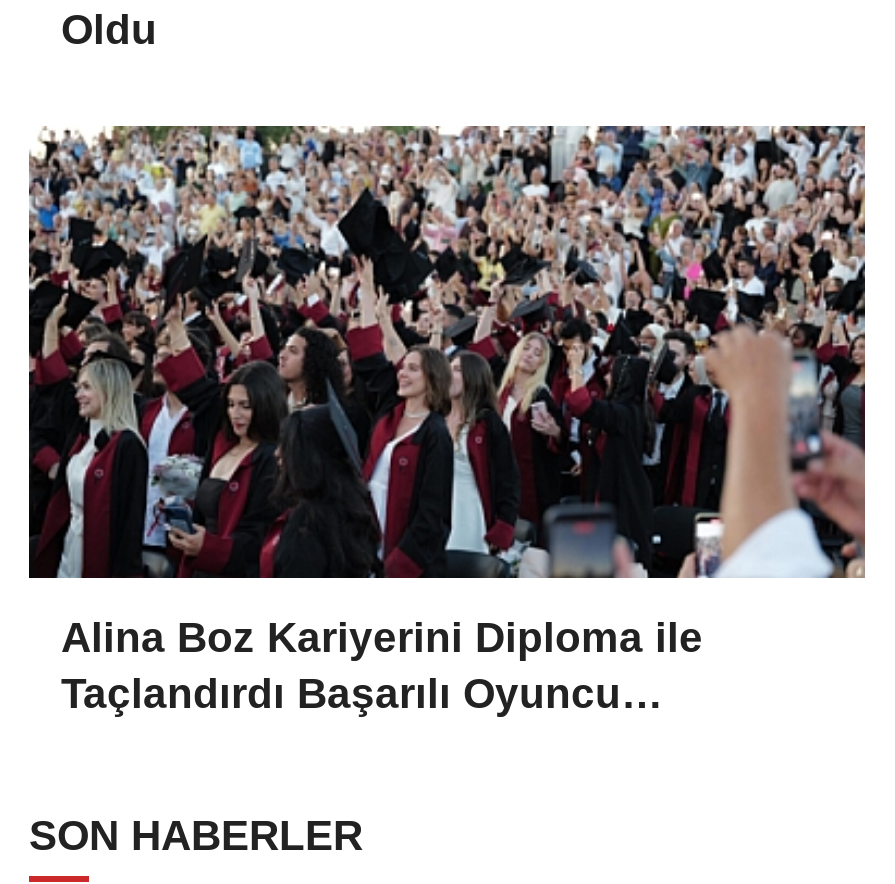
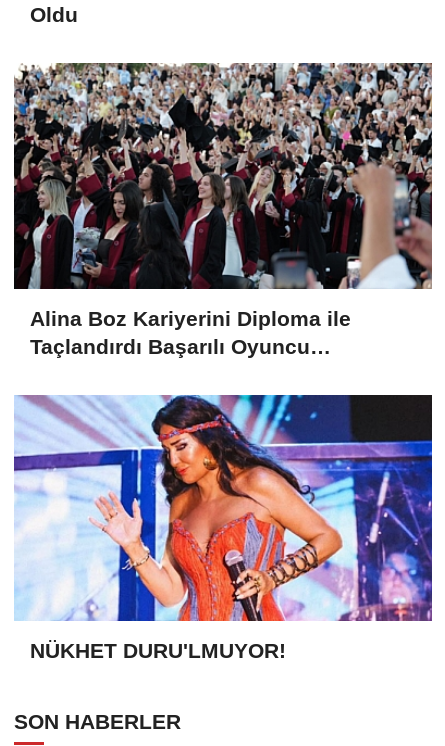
+ [image]
+ NÜKHET DURU'LMUYOR!
